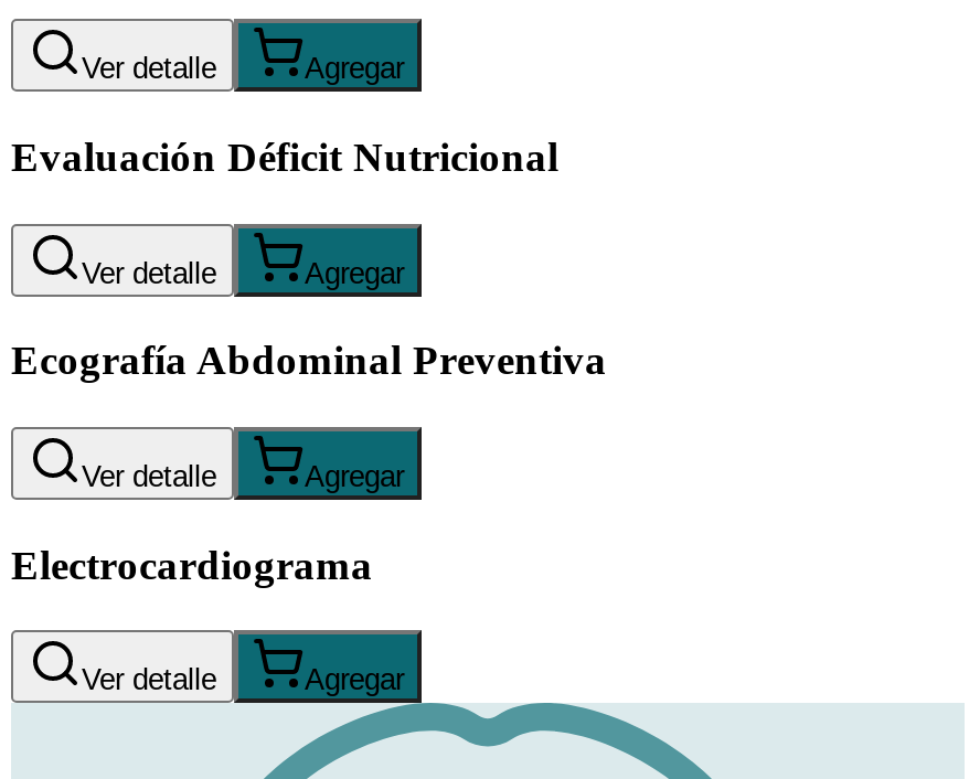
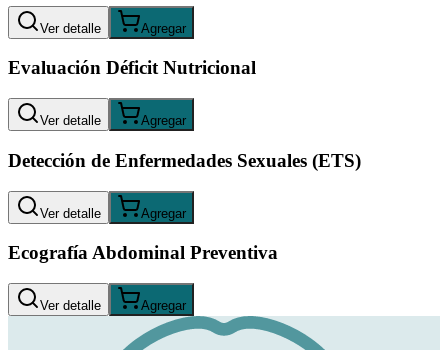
+ Detección de Enfermedades Sexuales (ETS)

moved down: Ecografía Abdominal Preventiva

- Electrocardiograma
